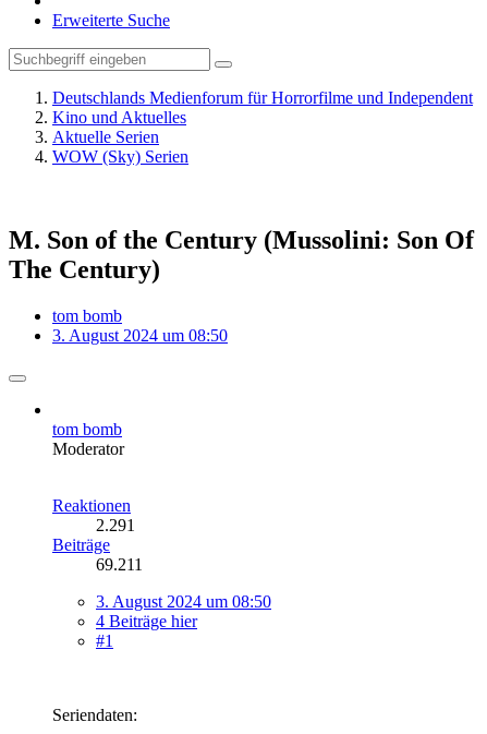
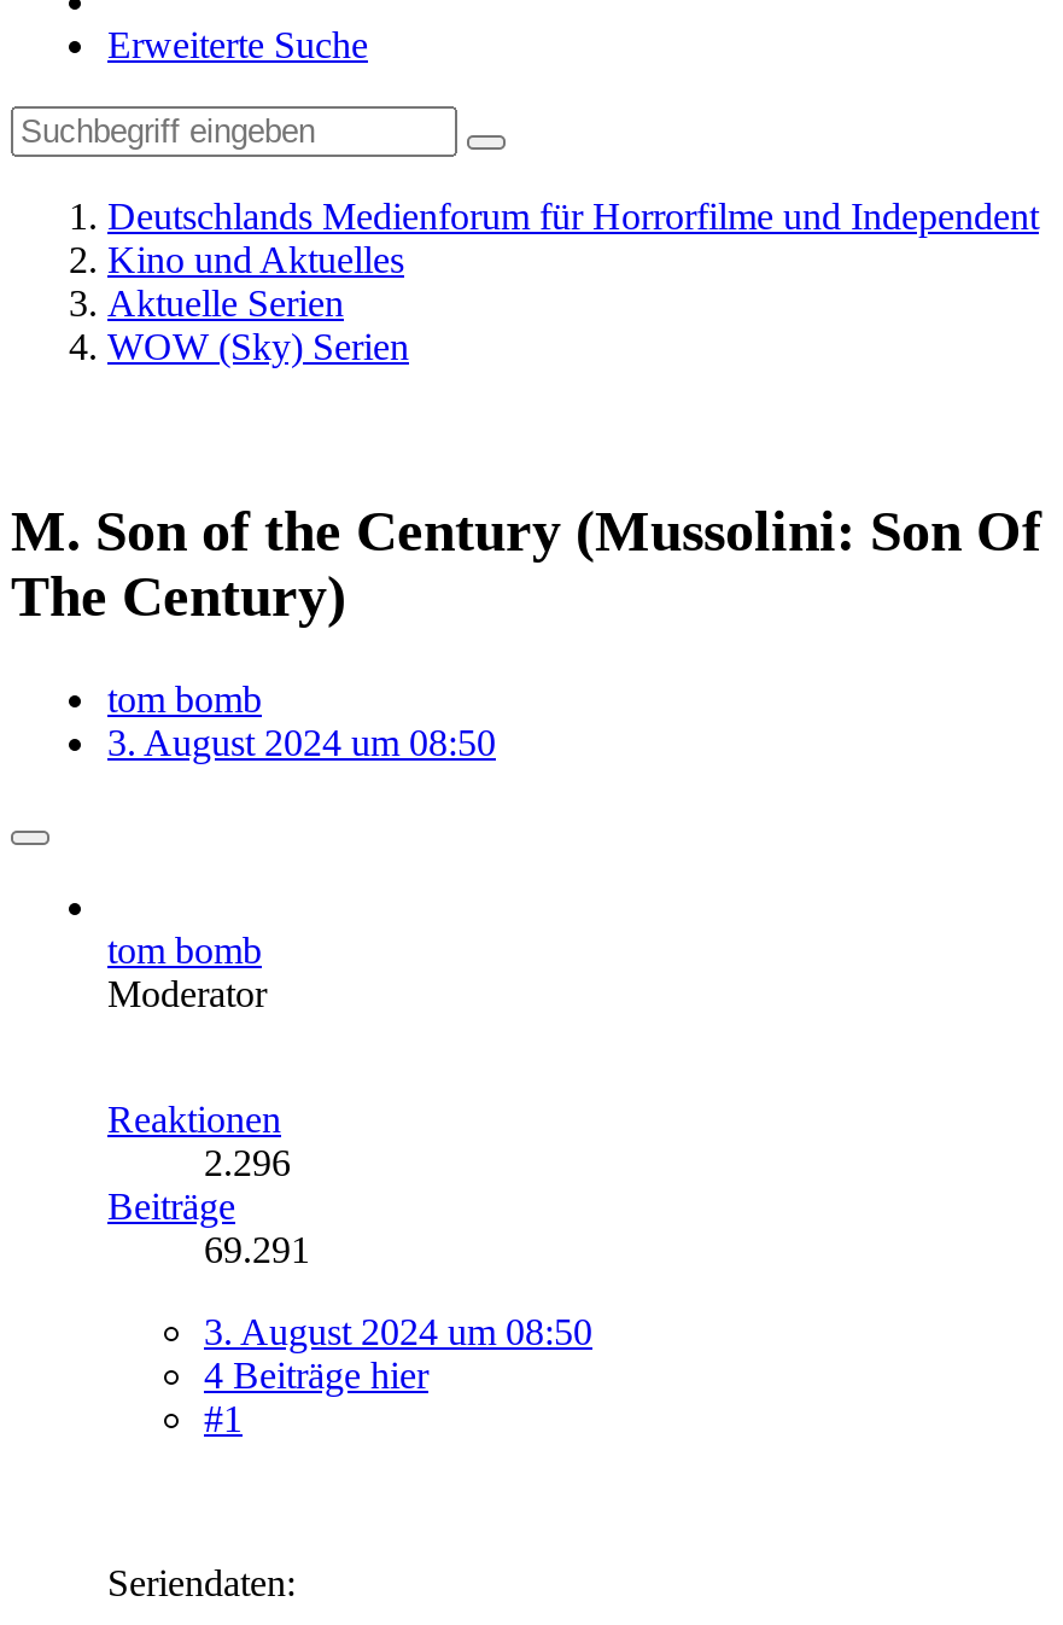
- 2.291
+ 2.296

- 69.211
+ 69.291
